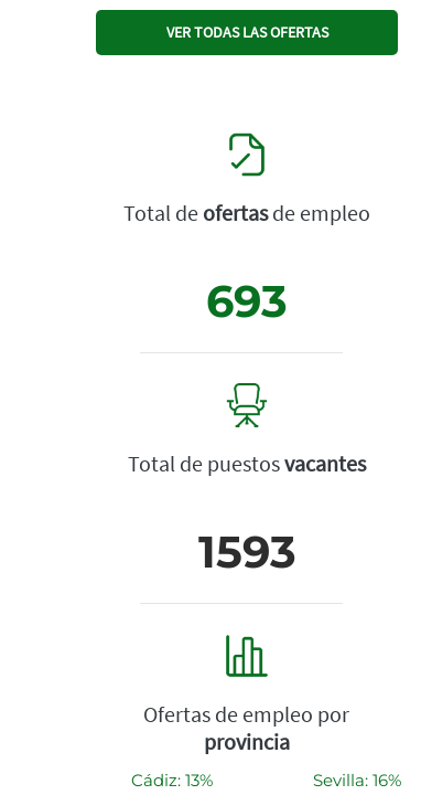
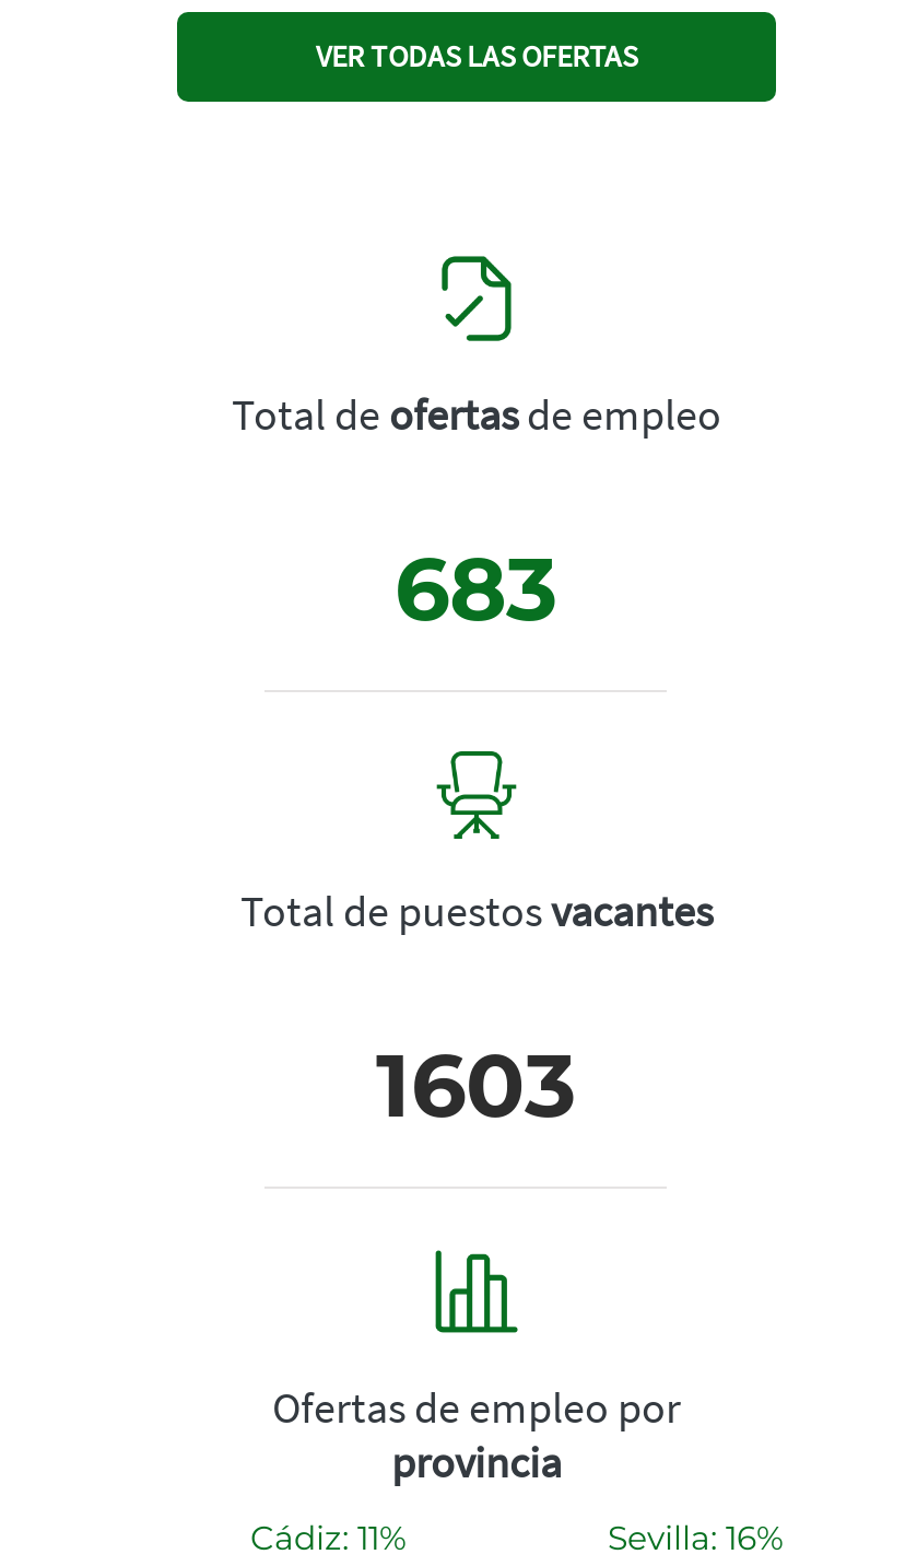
- 693
+ 683

- 1593
+ 1603

- Cádiz: 13%
+ Cádiz: 11%
